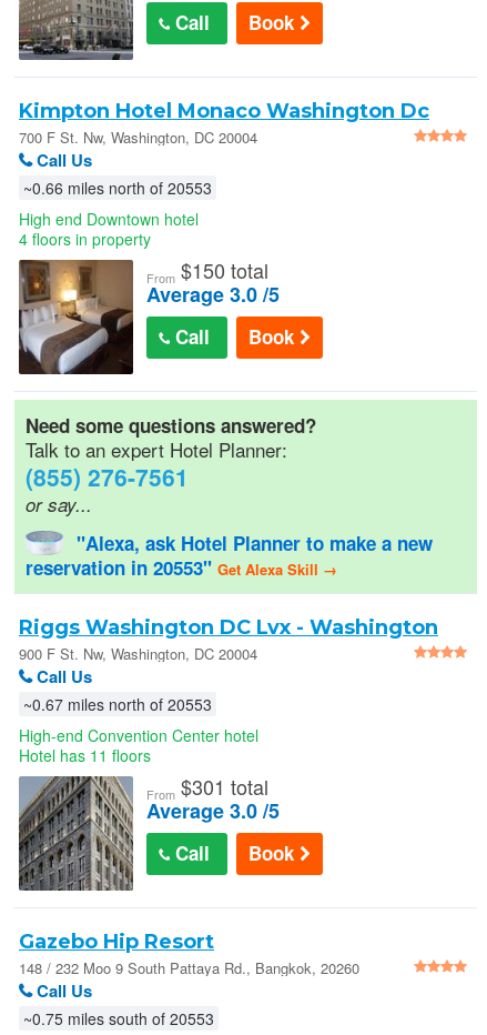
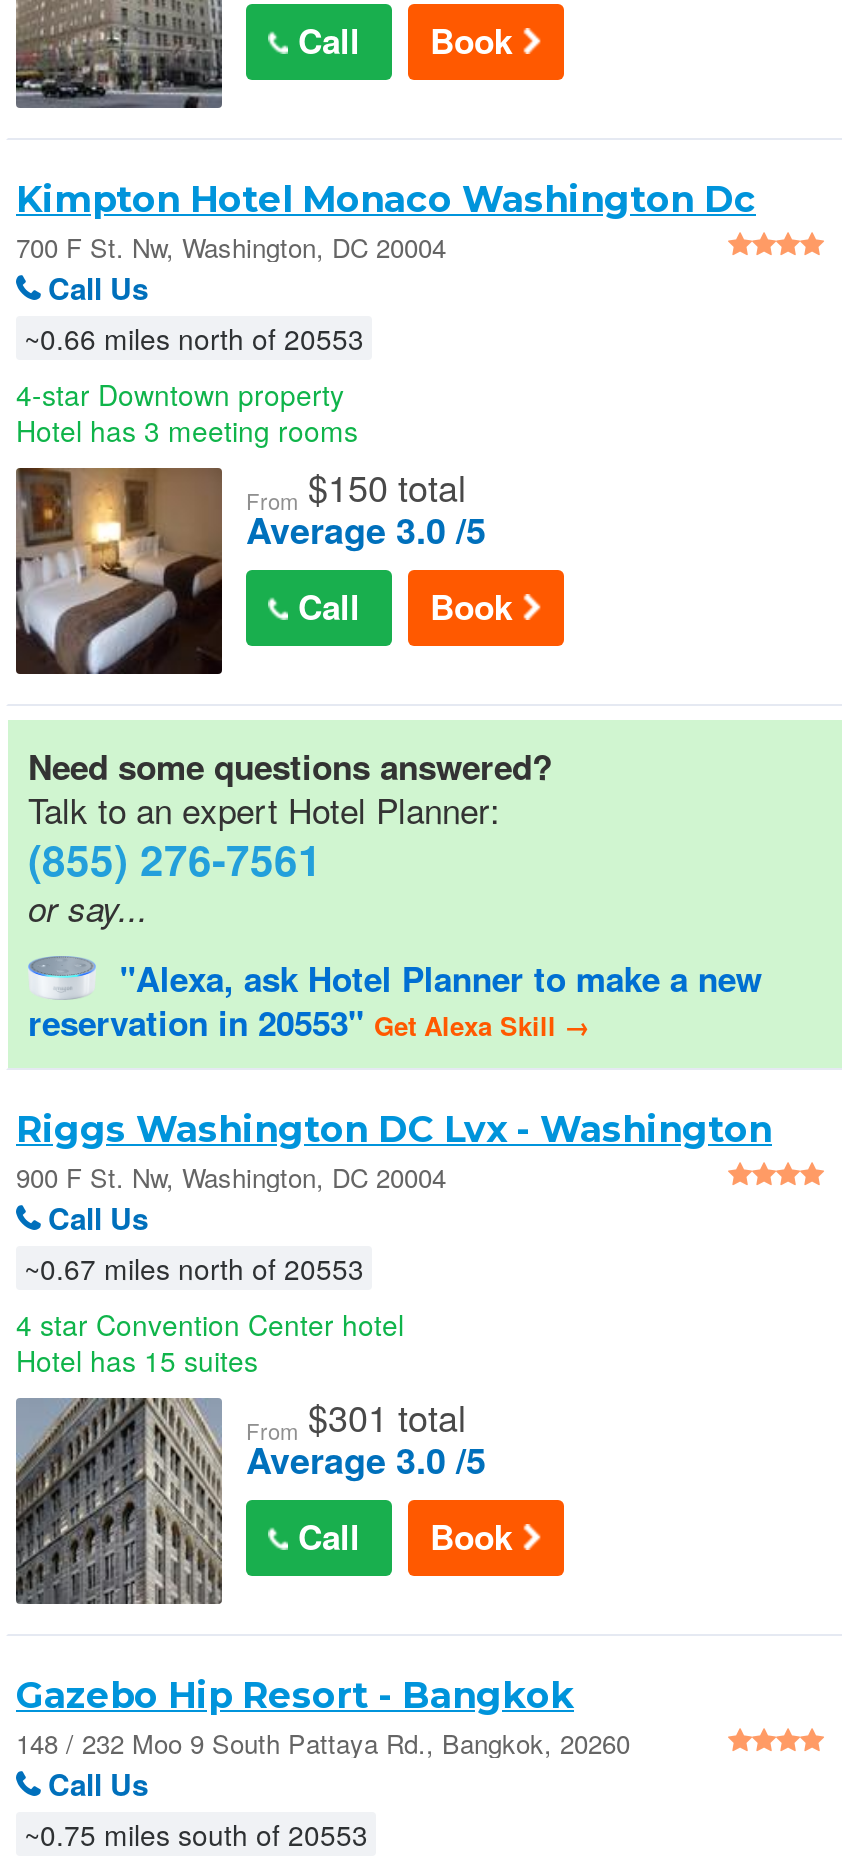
- High end Downtown hotel
- 4 floors in property
+ 4-star Downtown property
+ Hotel has 3 meeting rooms

- High-end Convention Center hotel
- Hotel has 11 floors
+ 4 star Convention Center hotel
+ Hotel has 15 suites

- Gazebo Hip Resort
+ Gazebo Hip Resort - Bangkok
